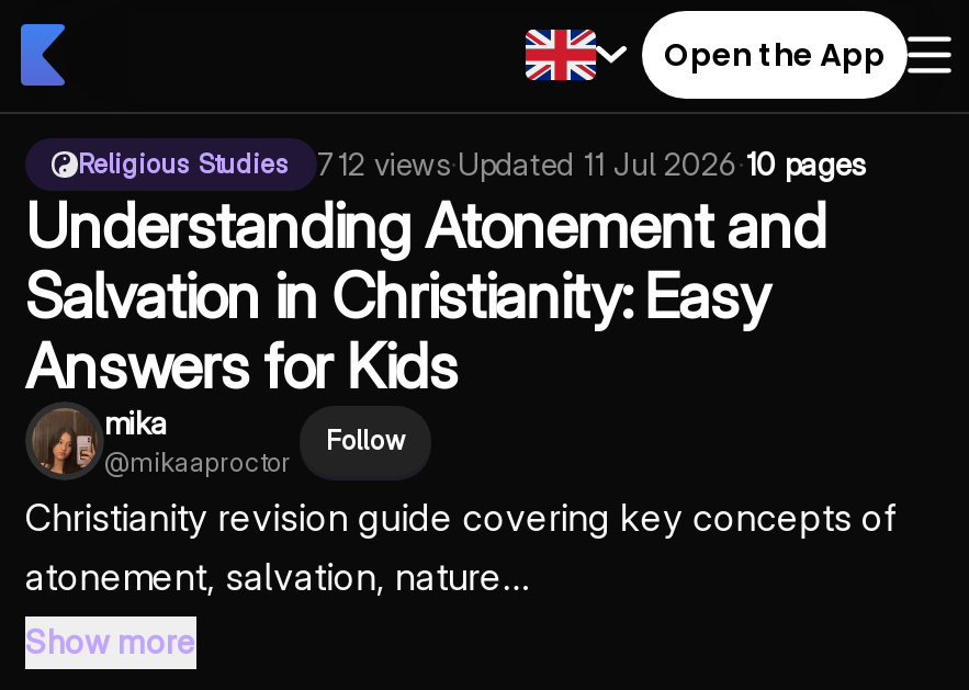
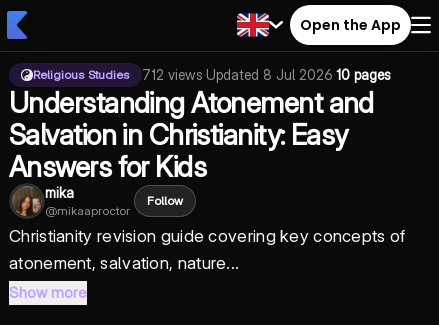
- 712 views · Updated 11 Jul 2026 · 10 pages
+ 712 views · Updated 8 Jul 2026 · 10 pages
